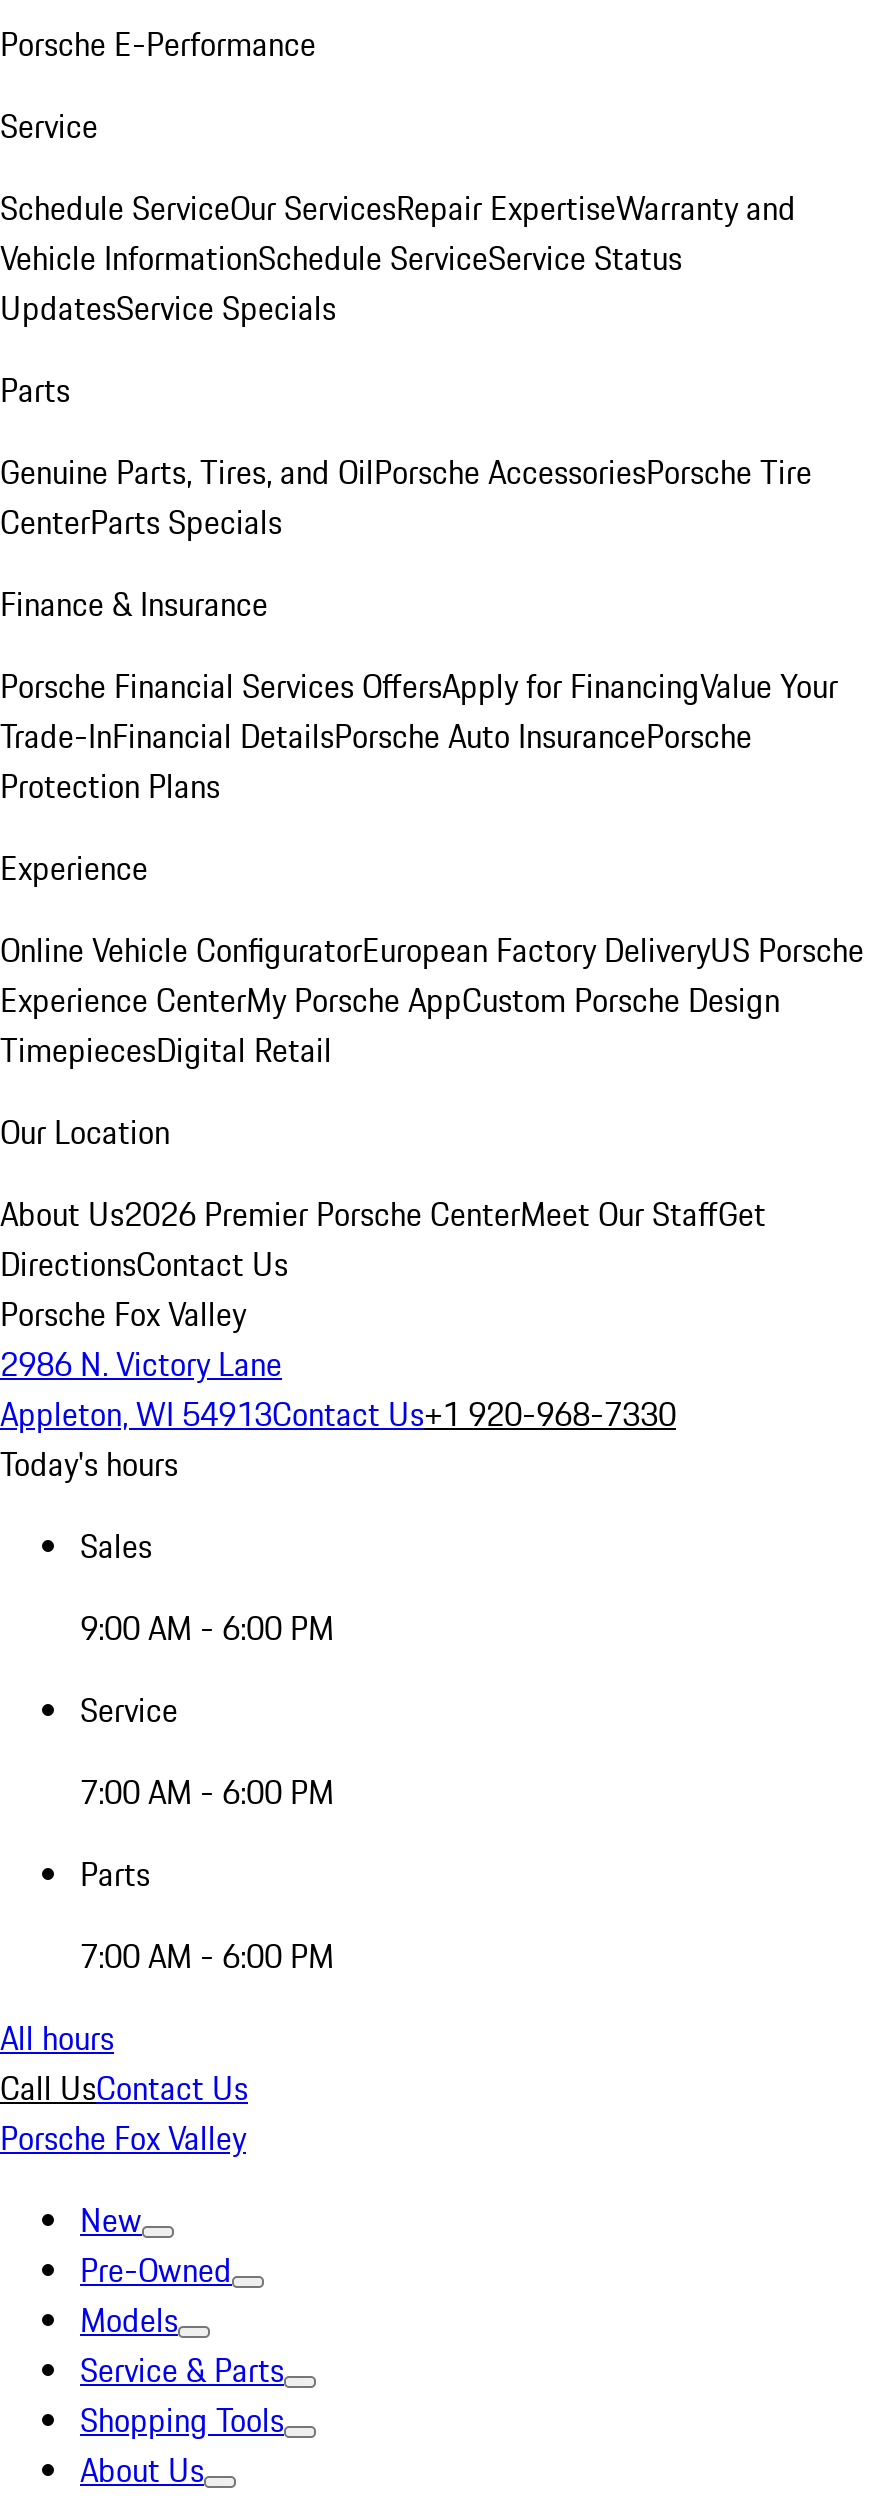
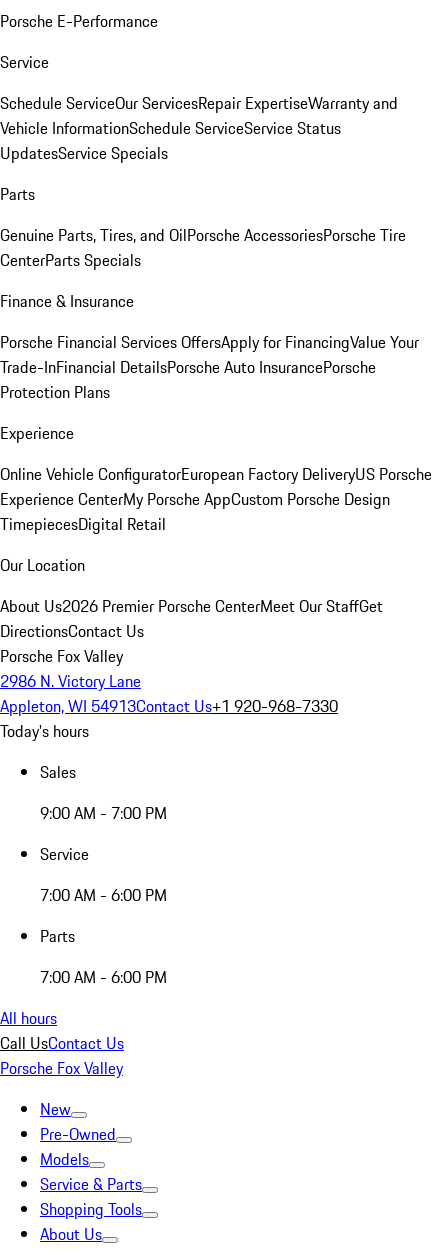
- 9:00 AM - 6:00 PM
+ 9:00 AM - 7:00 PM
